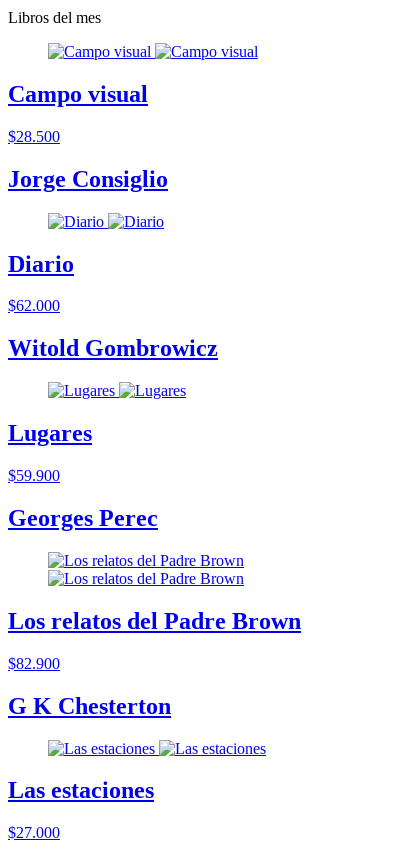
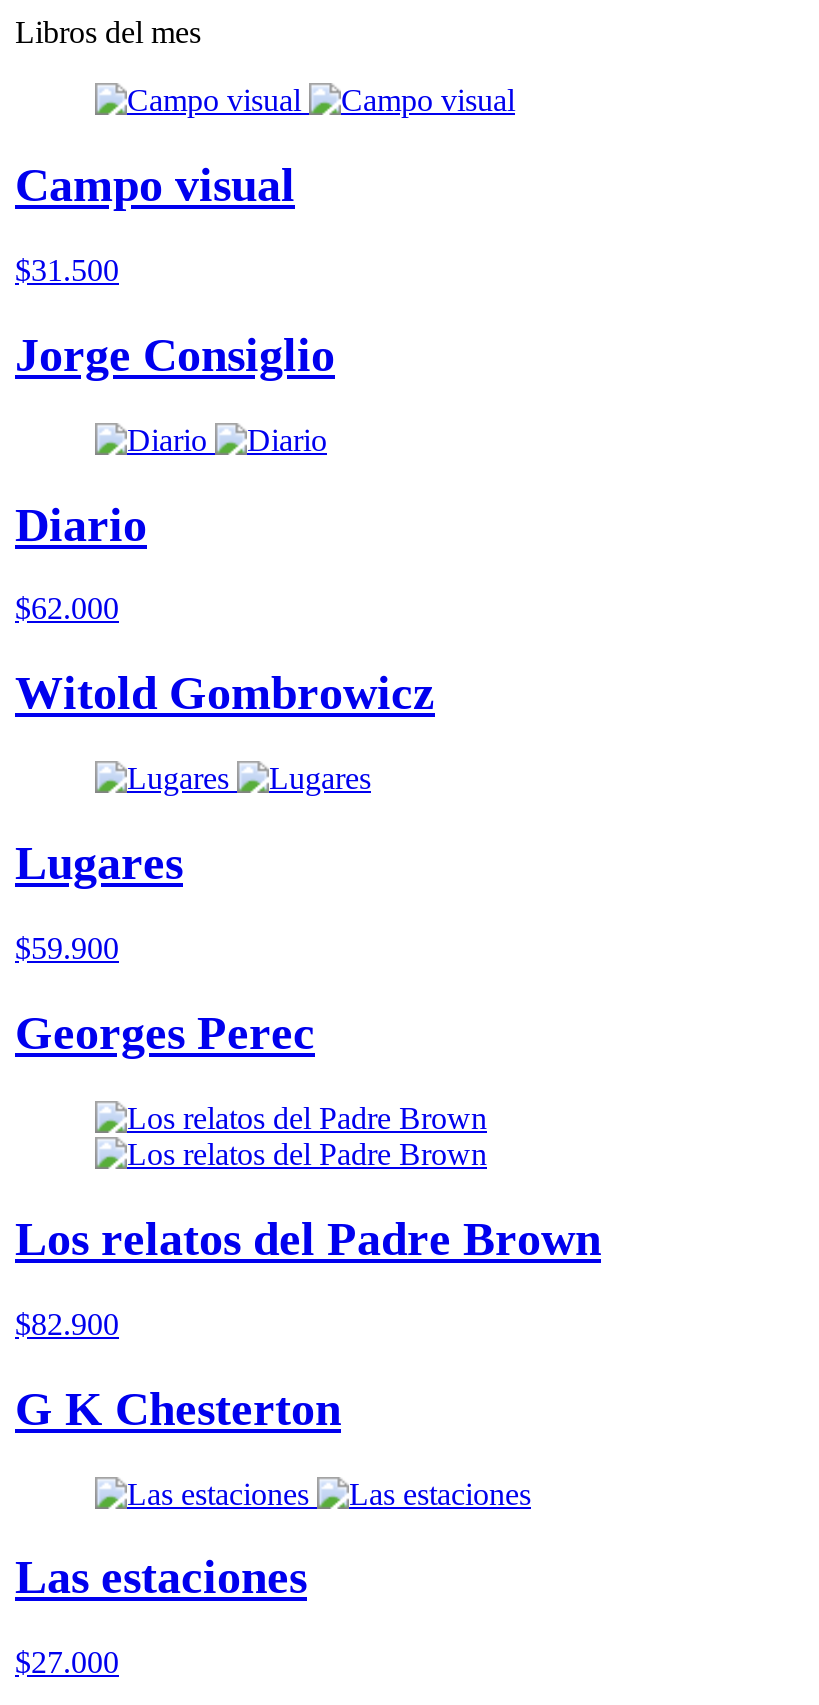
- $28.500
+ $31.500
